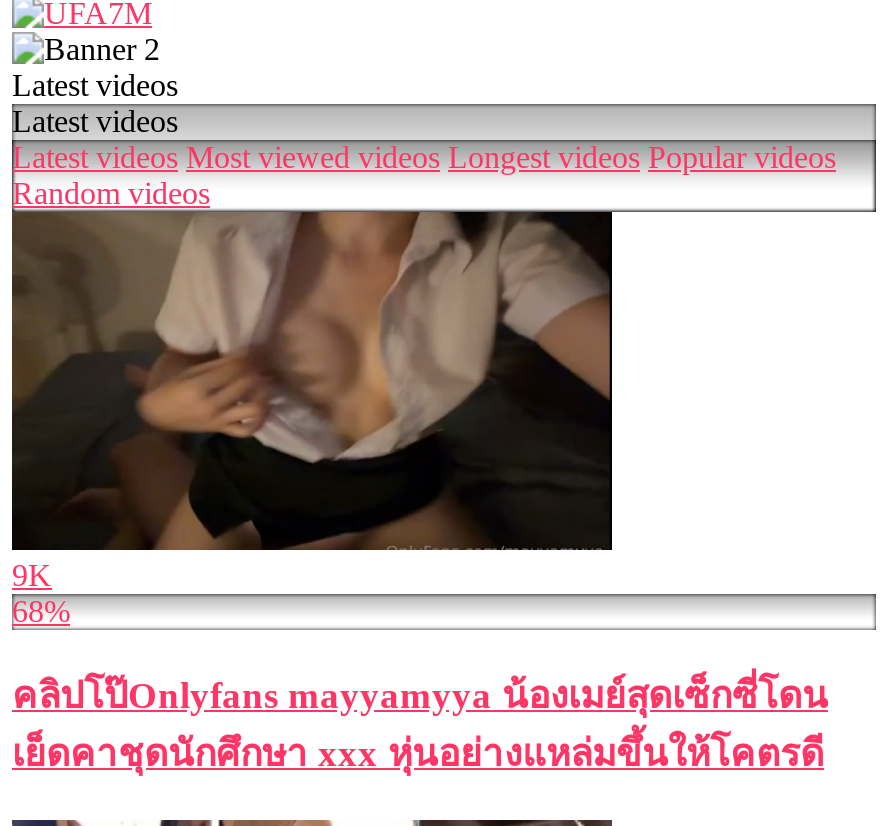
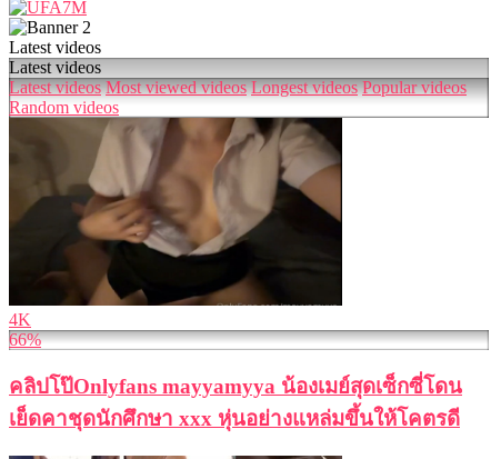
- 9K
- 68%
+ 4K
+ 66%
